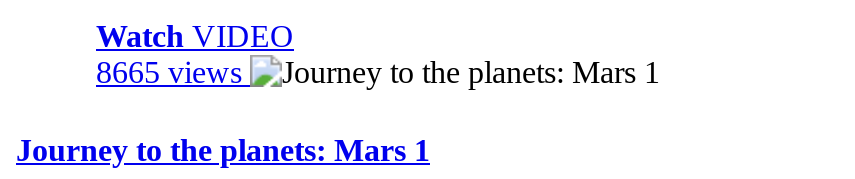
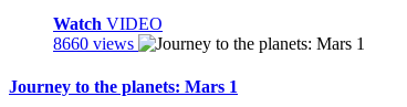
- 8665 views
+ 8660 views
